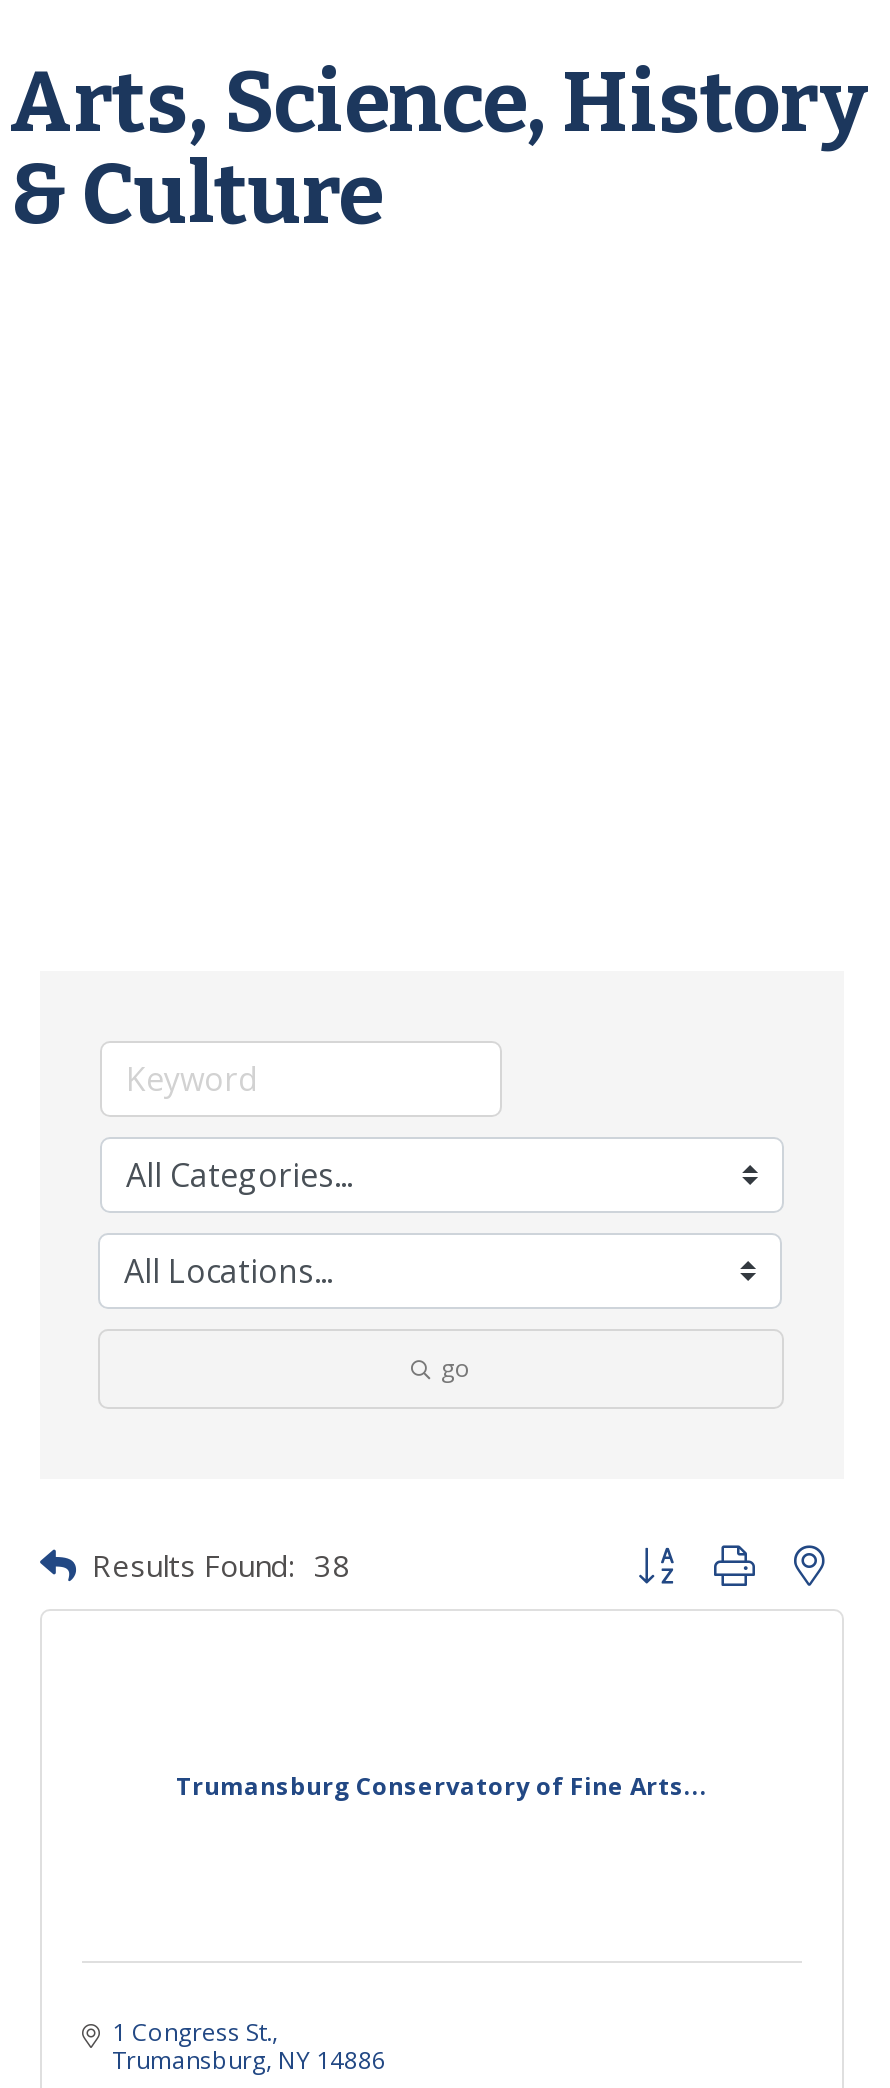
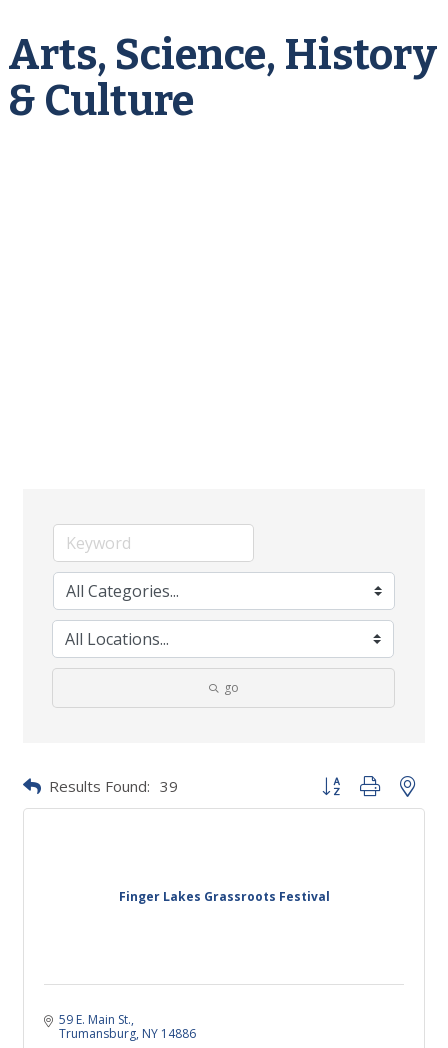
- Results Found: 38
+ Results Found: 39

- Trumansburg Conservatory of Fine Arts...
+ Finger Lakes Grassroots Festival

- 1 Congress St.
+ 59 E. Main St.
